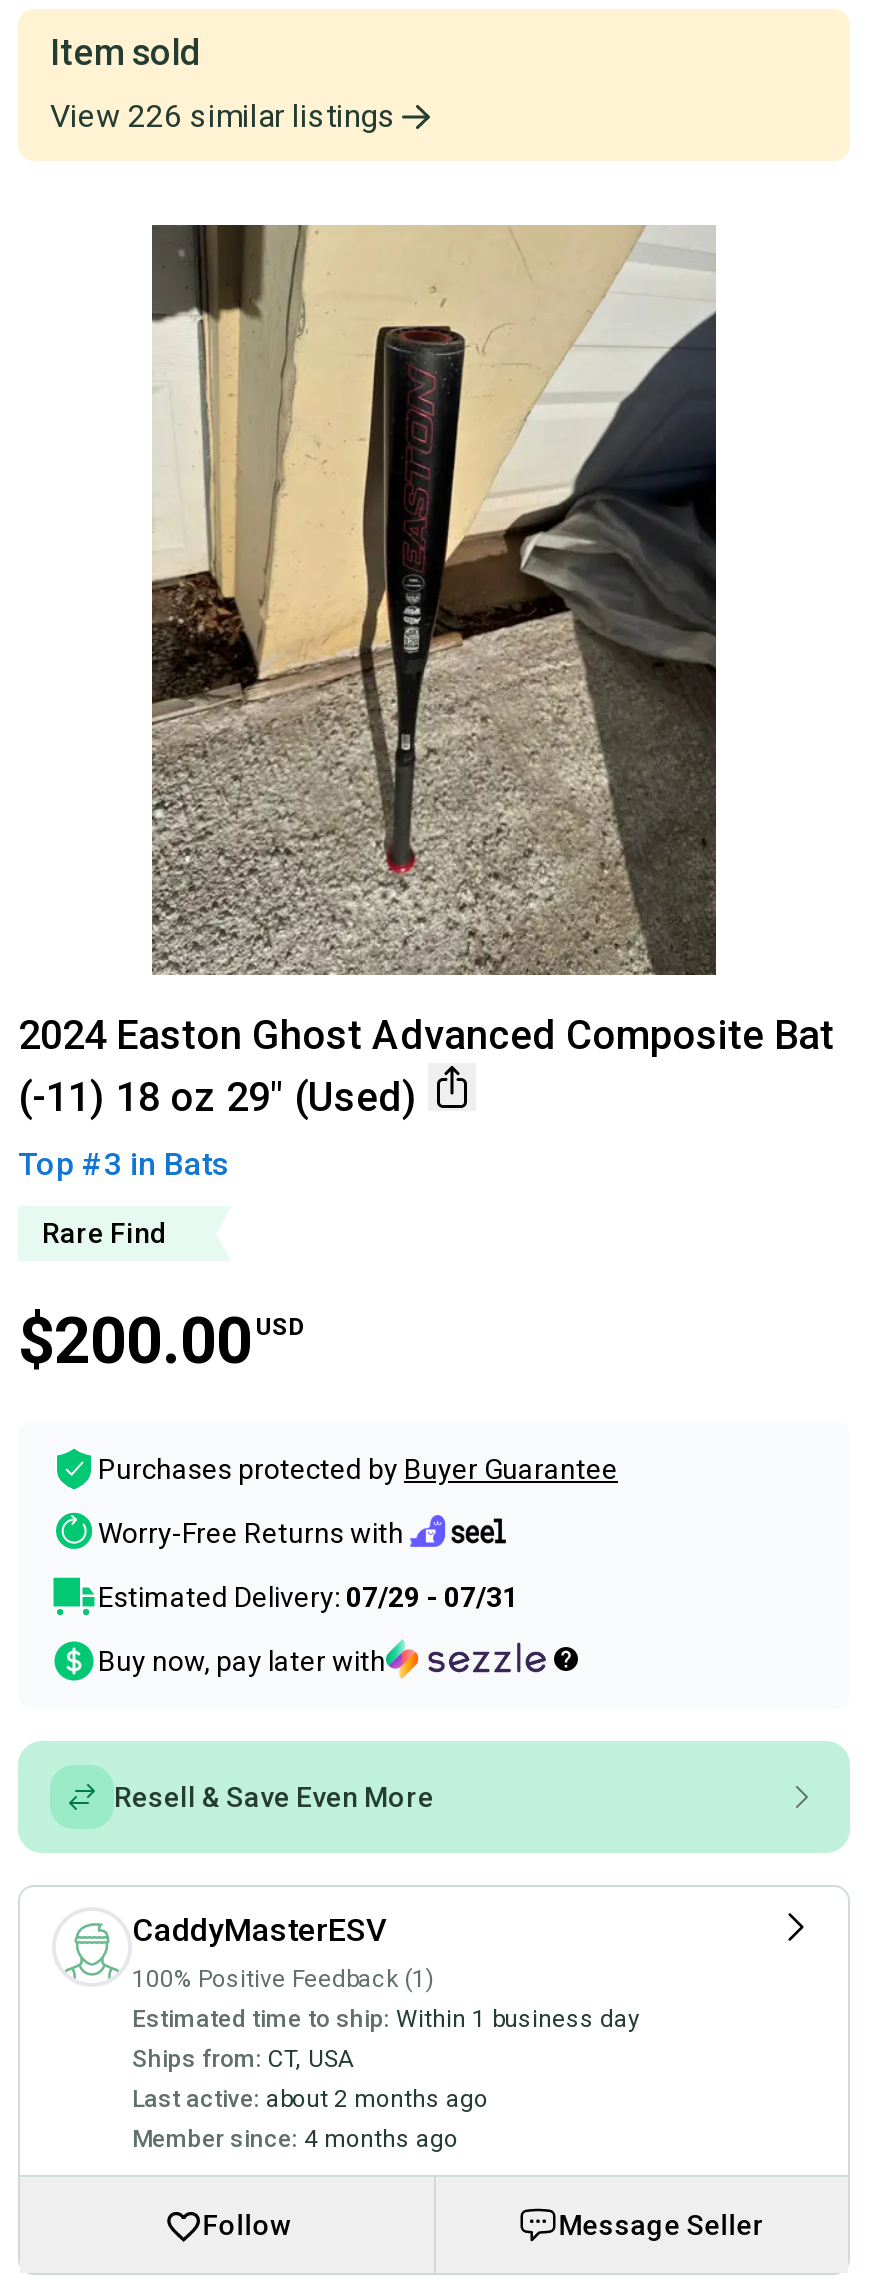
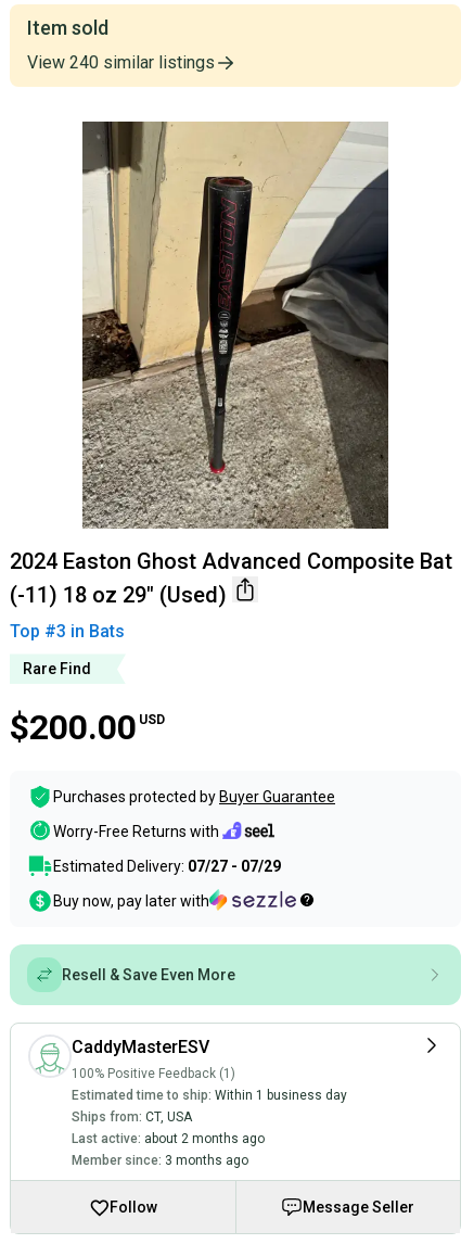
- View 226 similar listings
+ View 240 similar listings

- Estimated Delivery: 07/29 - 07/31
+ Estimated Delivery: 07/27 - 07/29

- Member since: 4 months ago
+ Member since: 3 months ago
